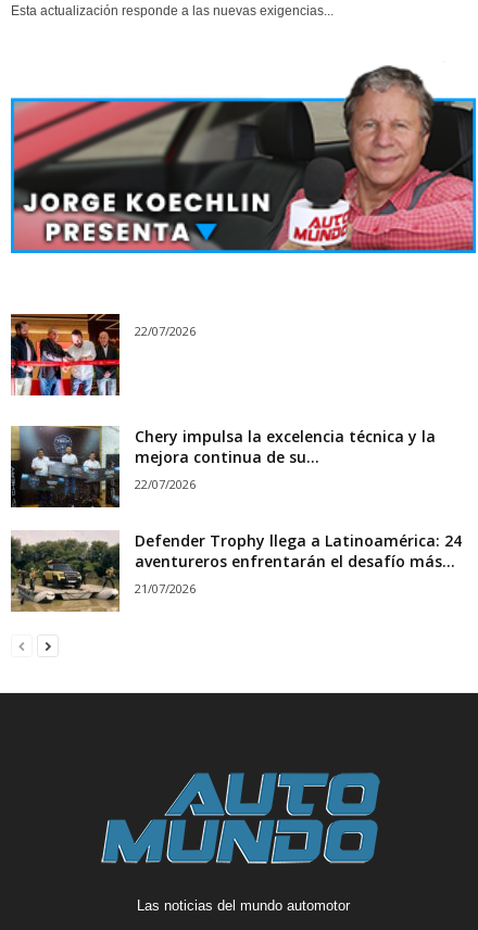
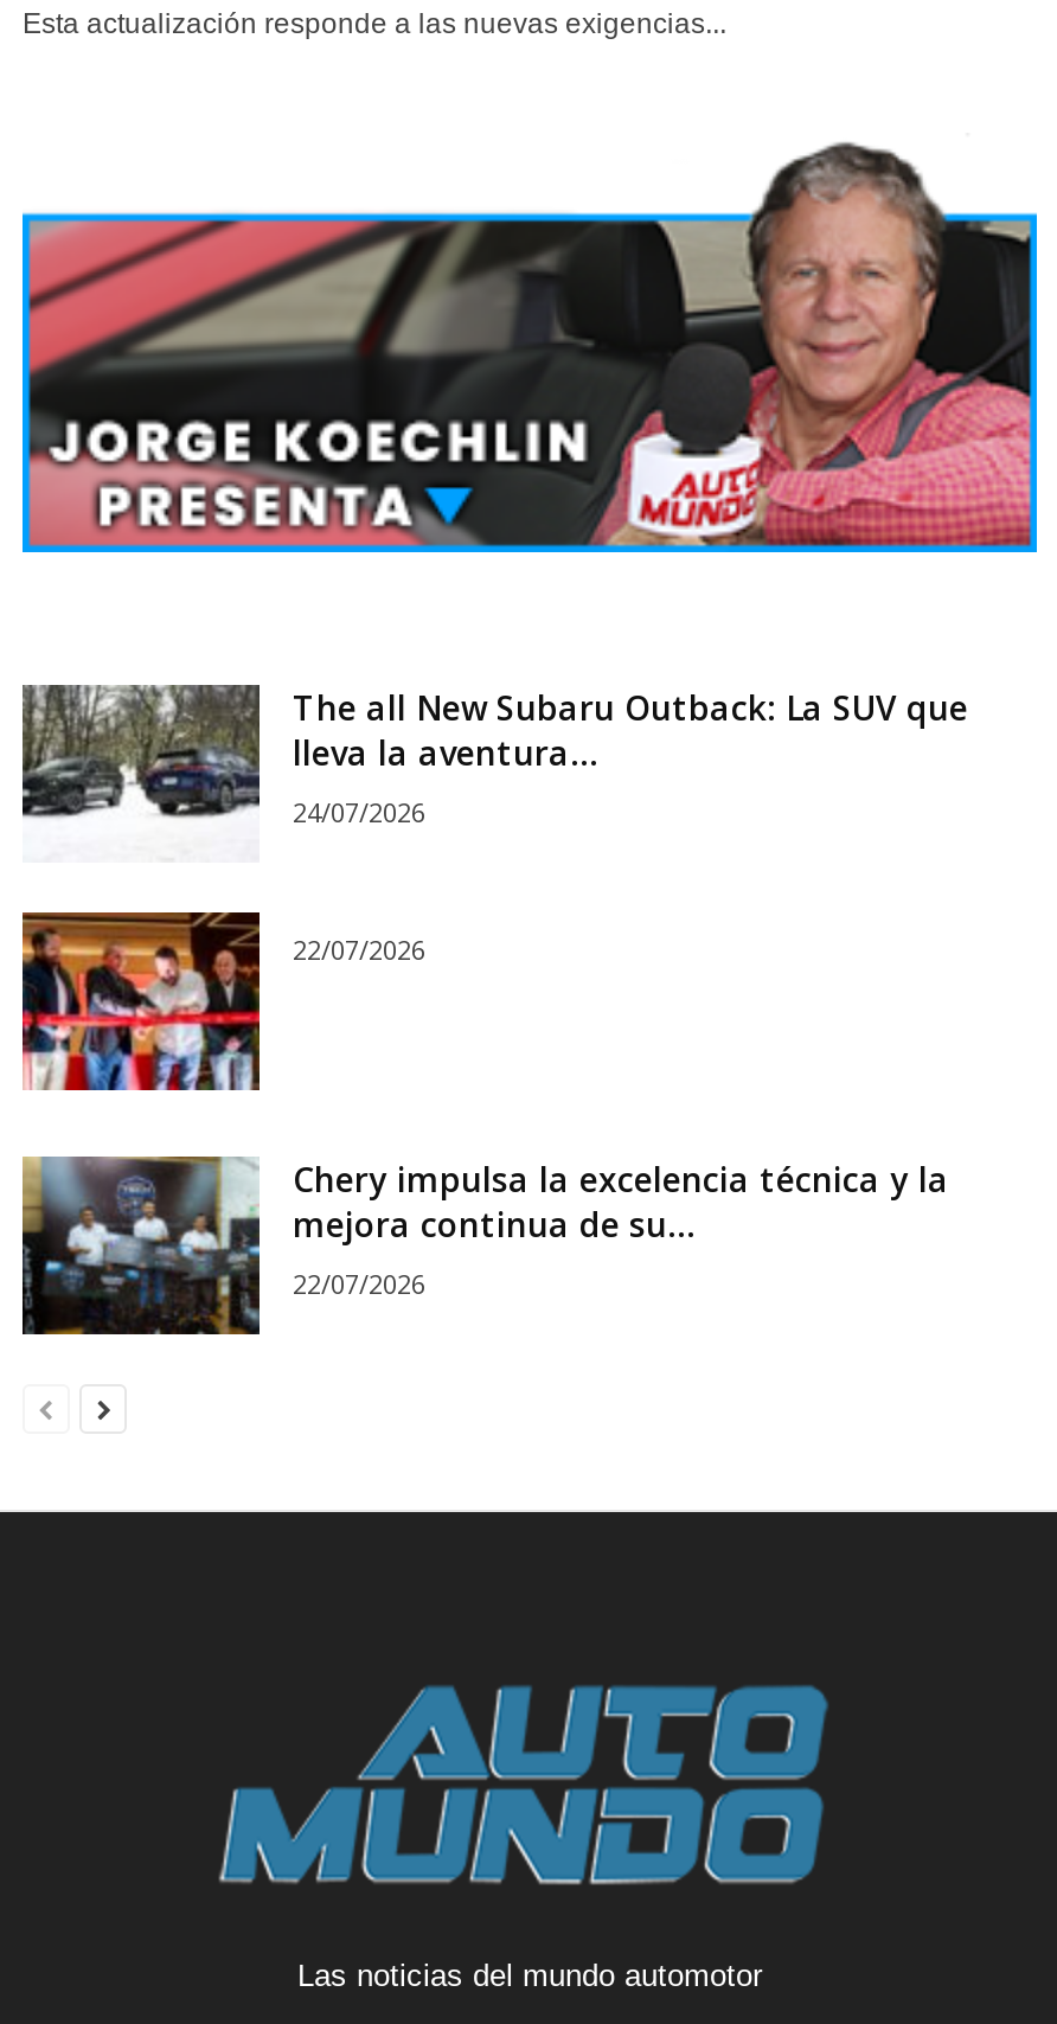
+ [image]
+ The all New Subaru Outback: La SUV que
+ lleva la aventura...
+ 24/07/2026

moved down: [image] | 22/07/2026 | Chery impulsa la excelencia técnica y la | mejora continua de su... | 22/07/2026

- [image]
- Defender Trophy llega a Latinoamérica: 24
- aventureros enfrentarán el desafío más...
- 21/07/2026
